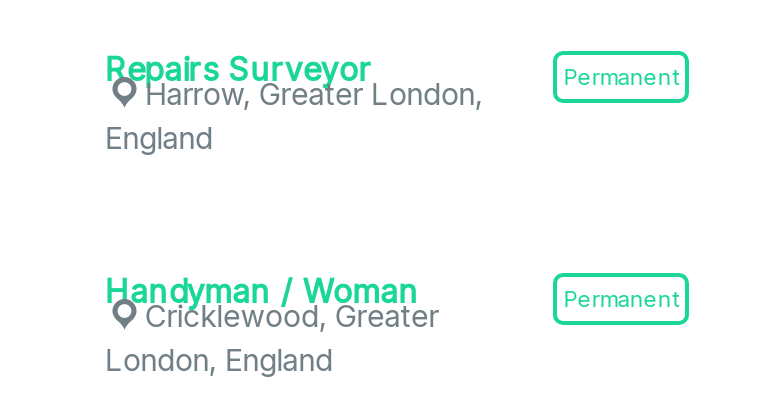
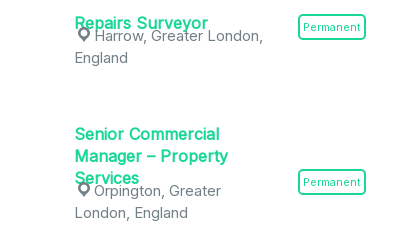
- Handyman / Woman
+ Senior Commercial
+ Manager – Property
+ Services

- Cricklewood, Greater
+ Orpington, Greater
